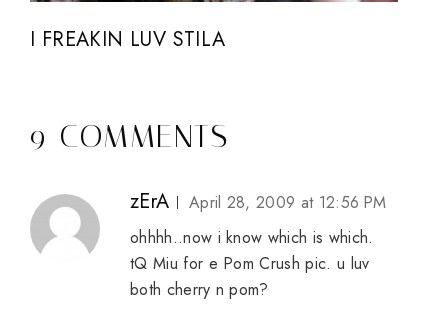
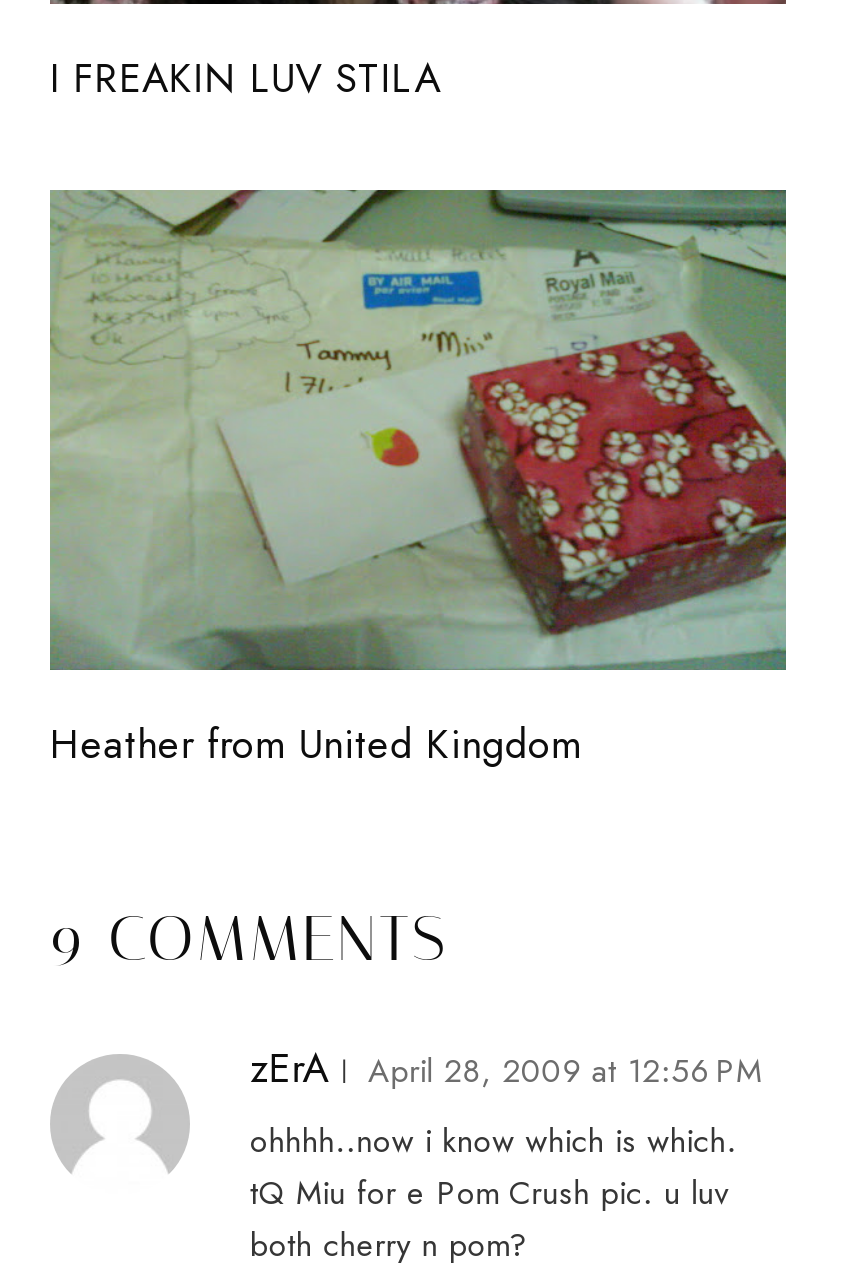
+ [image]
+ Heather from United Kingdom
